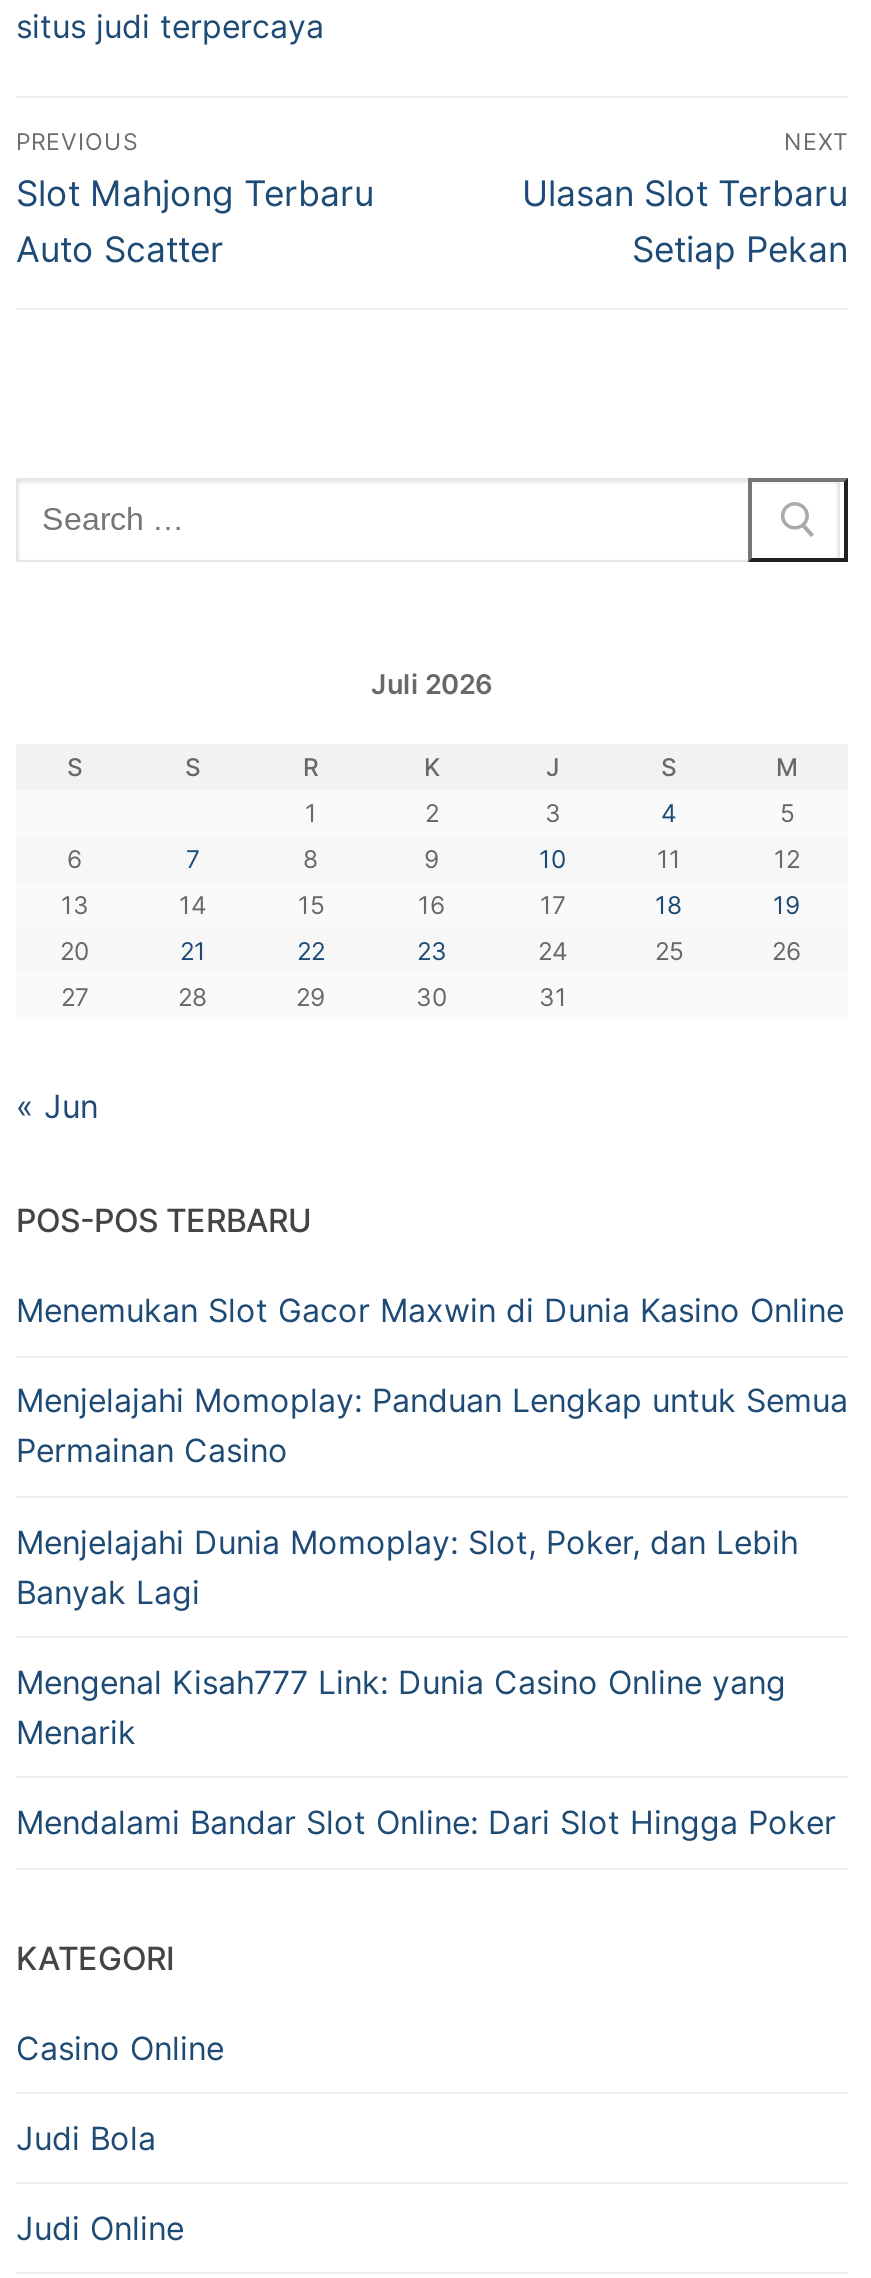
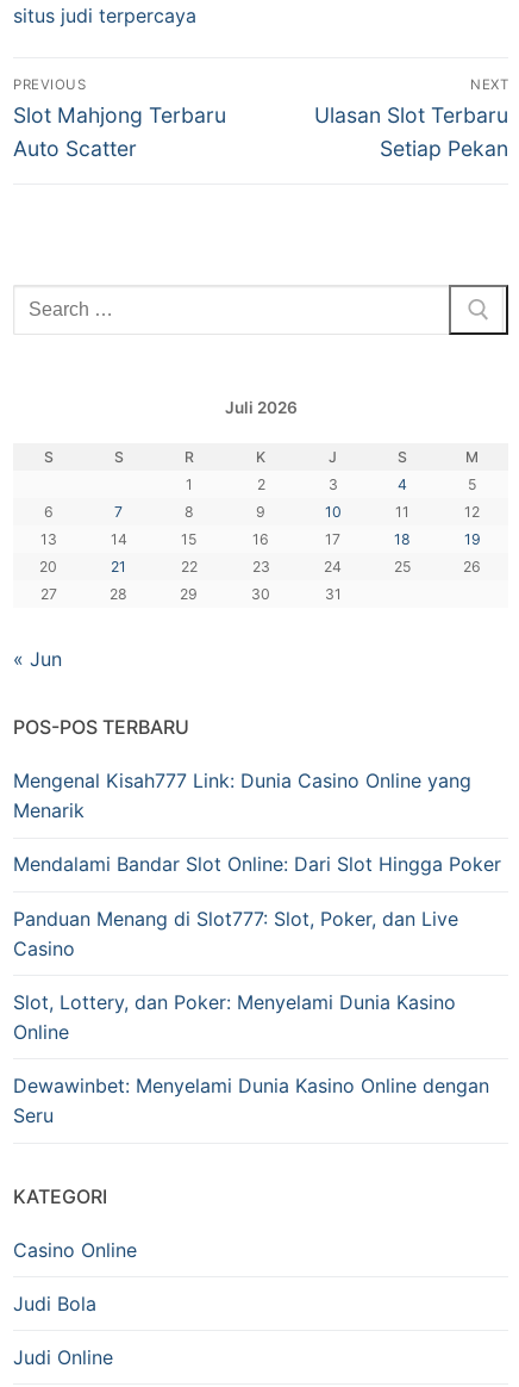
- Menemukan Slot Gacor Maxwin di Dunia Kasino Online
- Menjelajahi Momoplay: Panduan Lengkap untuk Semua
- Permainan Casino
- Menjelajahi Dunia Momoplay: Slot, Poker, dan Lebih
- Banyak Lagi

moved up: Mengenal Kisah777 Link: Dunia Casino Online yang | Menarik | Mendalami Bandar Slot Online: Dari Slot Hingga Poker

+ Panduan Menang di Slot777: Slot, Poker, dan Live
+ Casino
+ Slot, Lottery, dan Poker: Menyelami Dunia Kasino
+ Online
+ Dewawinbet: Menyelami Dunia Kasino Online dengan
+ Seru
